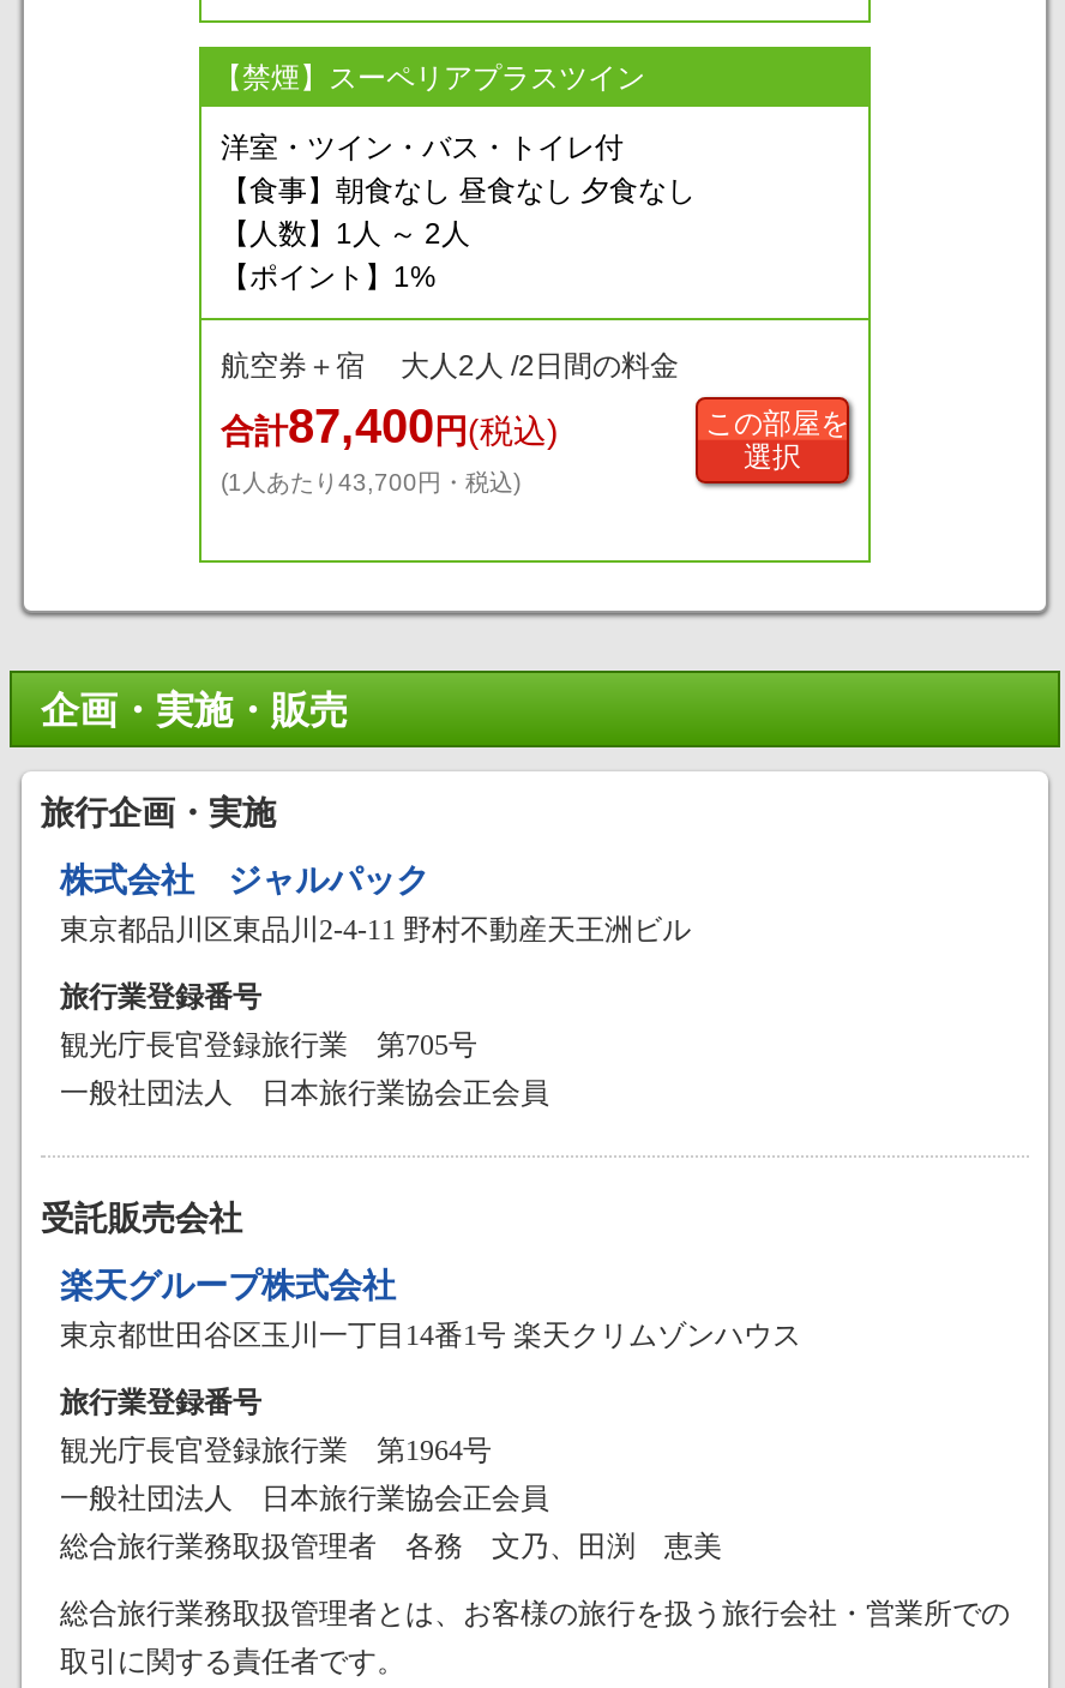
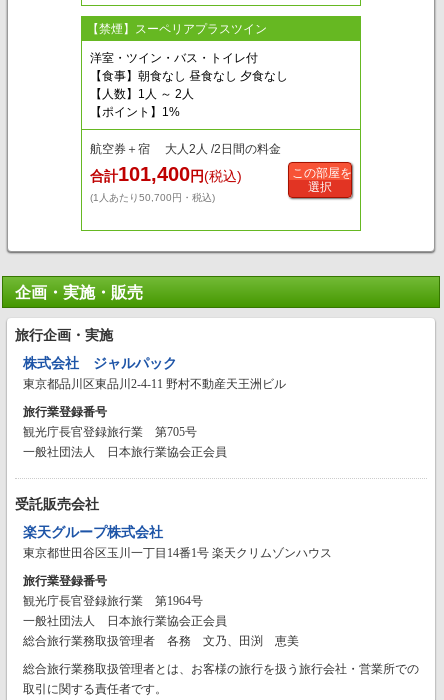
- 合計87,400円(税込)
+ 合計101,400円(税込)

- (1人あたり43,700円・税込)
+ (1人あたり50,700円・税込)
